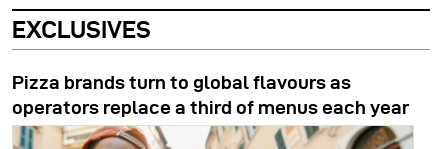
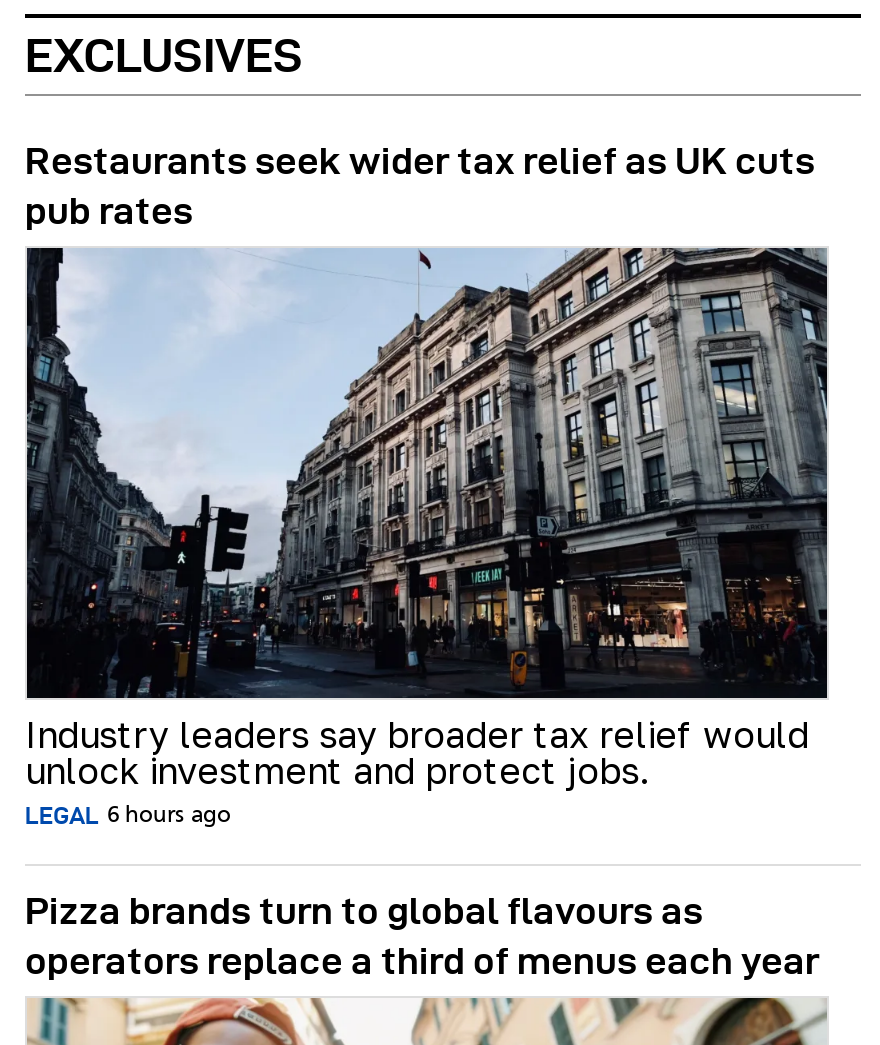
+ Restaurants seek wider tax relief as UK cuts
+ pub rates

+ [image]
+ Industry leaders say broader tax relief would
+ unlock investment and protect jobs.
+ LEGAL 6 hours ago
